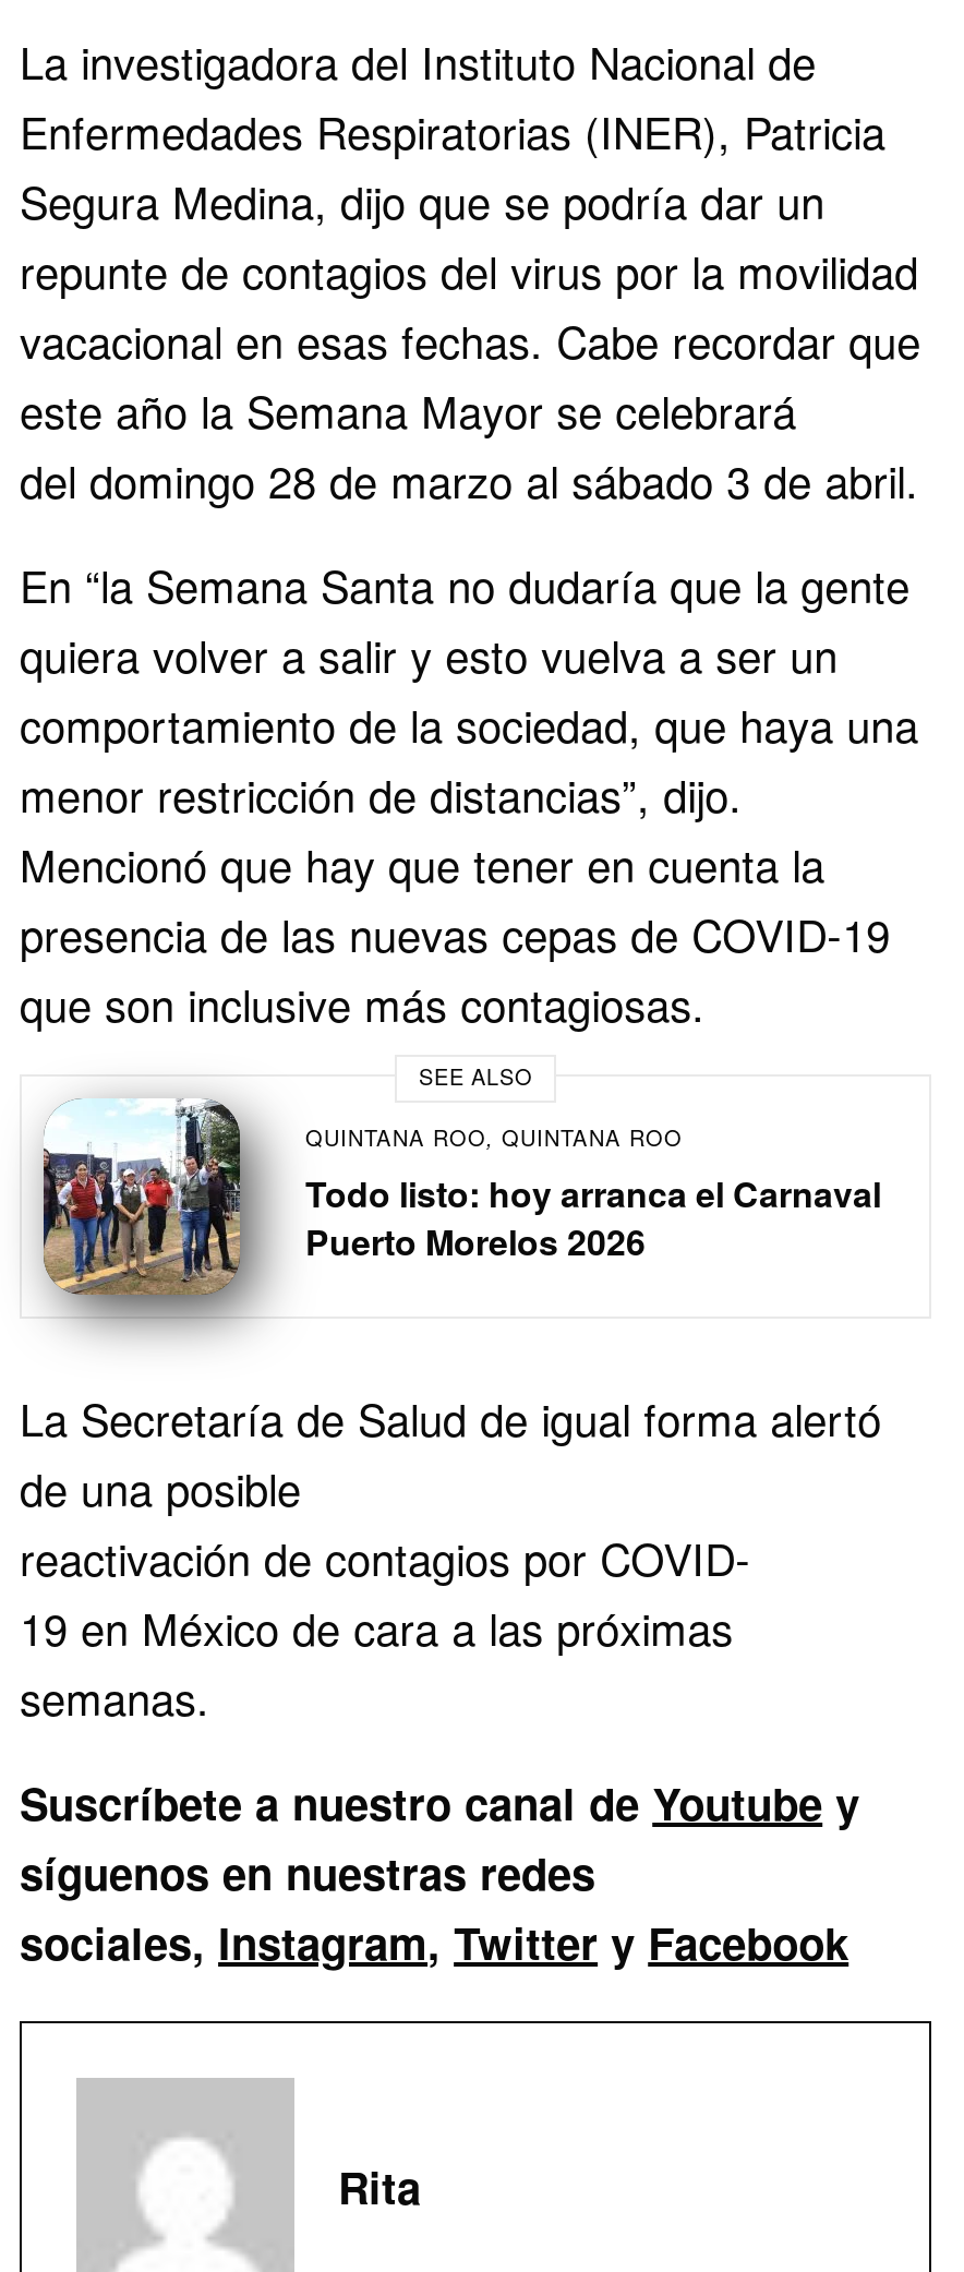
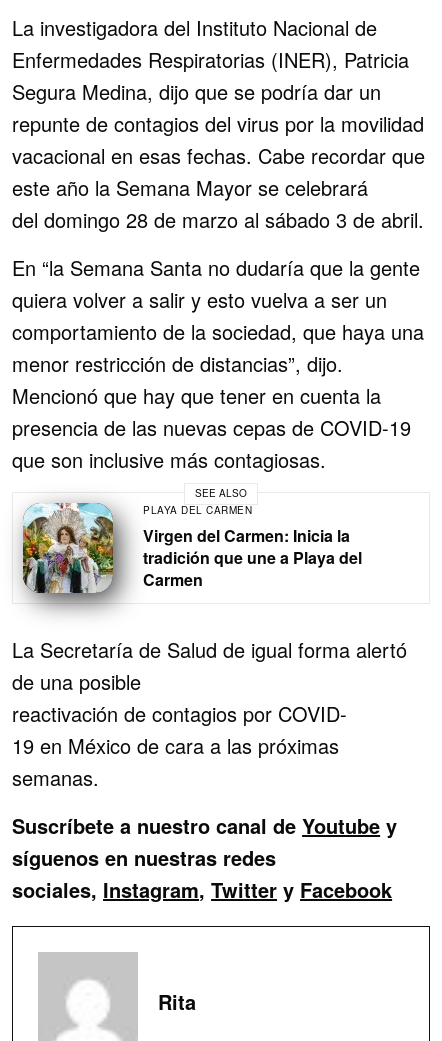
- [image]
- QUINTANA ROO, QUINTANA ROO
- Todo listo: hoy arranca el Carnaval
- Puerto Morelos 2026
+ [image]
+ PLAYA DEL CARMEN
+ Virgen del Carmen: Inicia la
+ tradición que une a Playa del
+ Carmen
